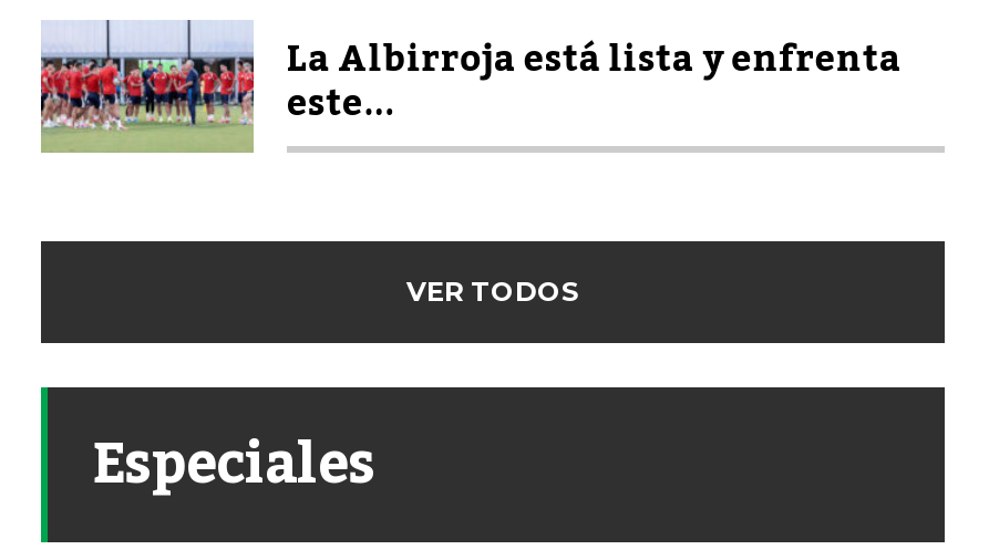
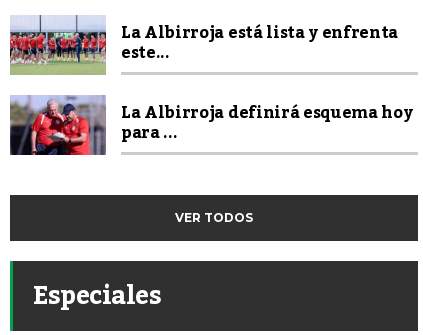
+ [image]
+ La Albirroja definirá esquema hoy
+ para ...
